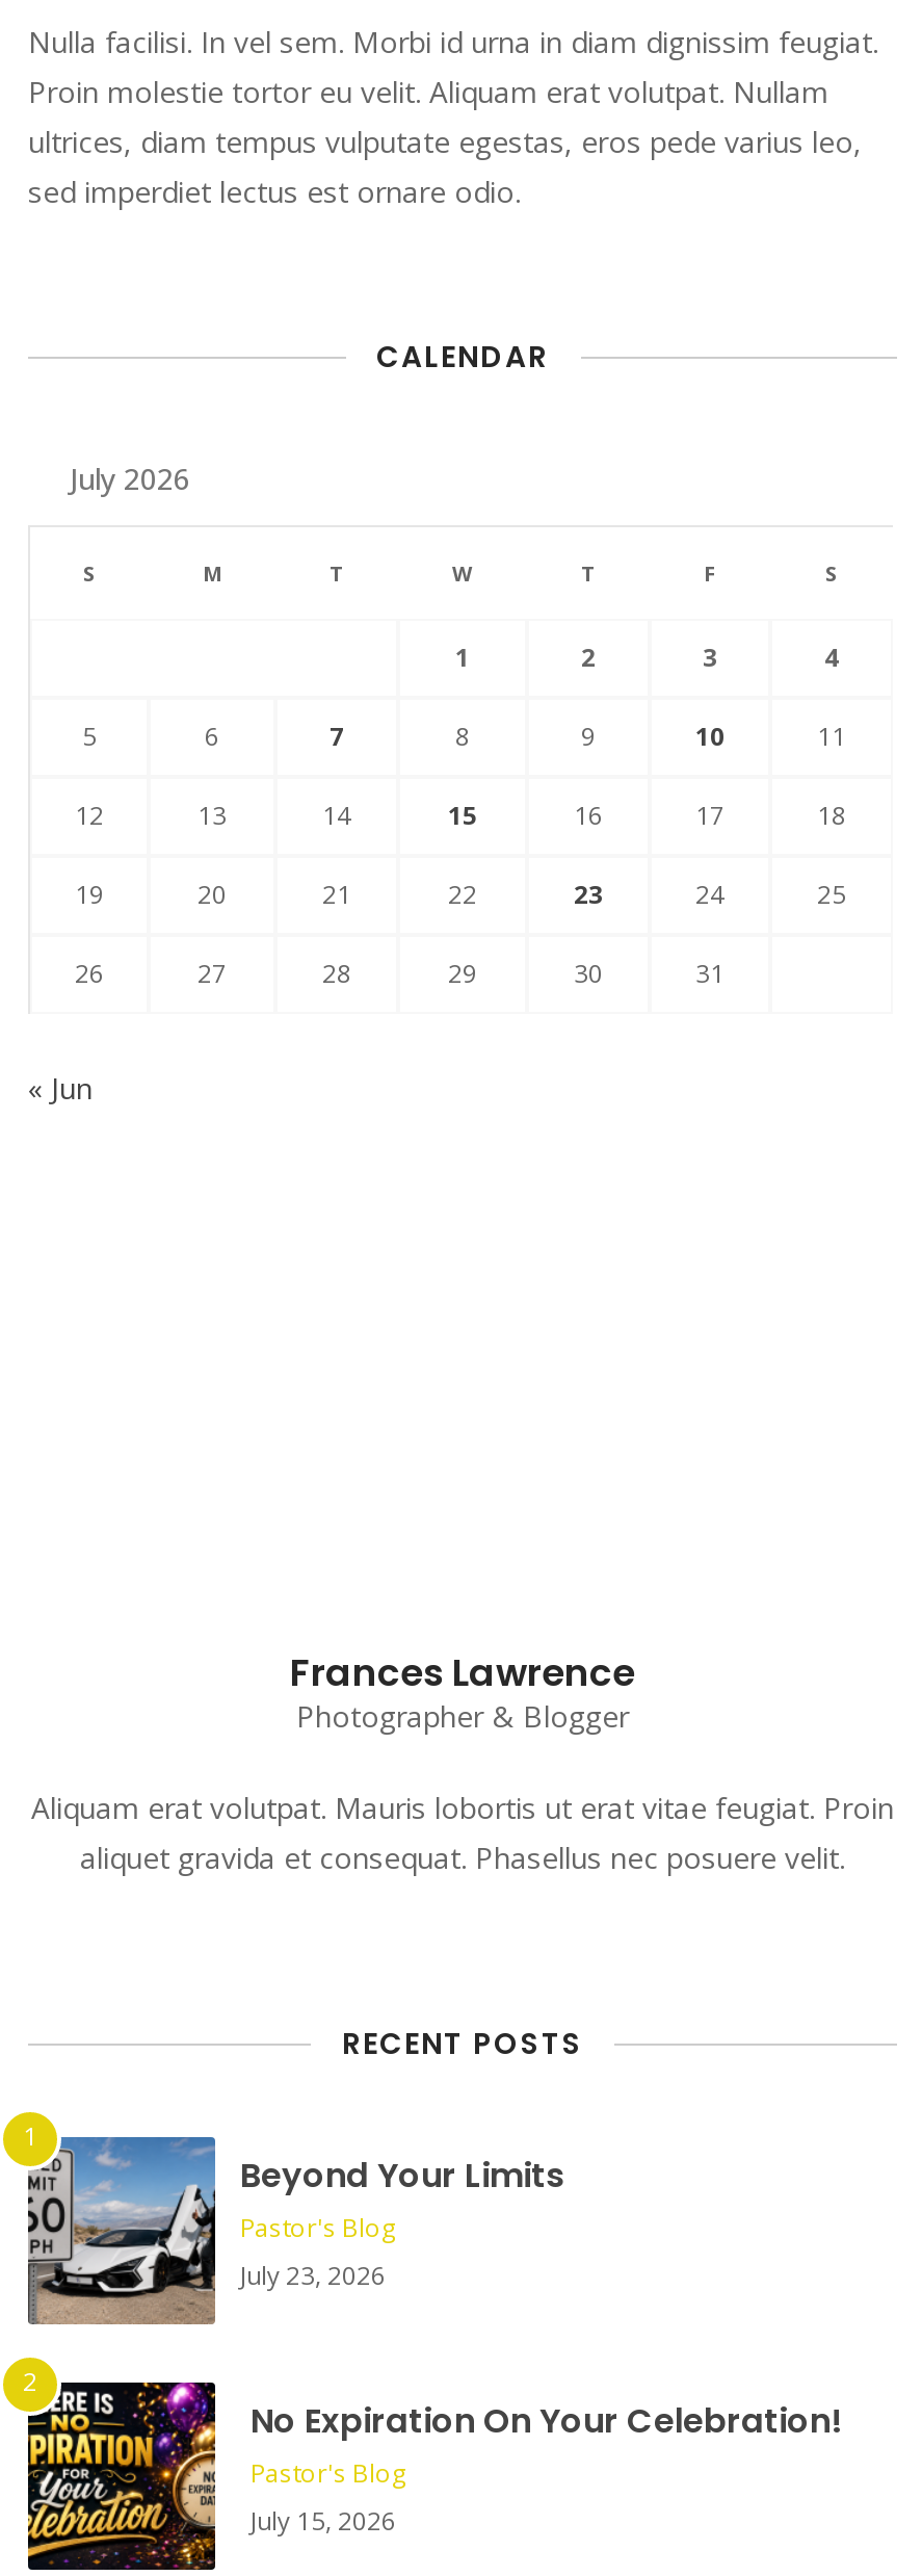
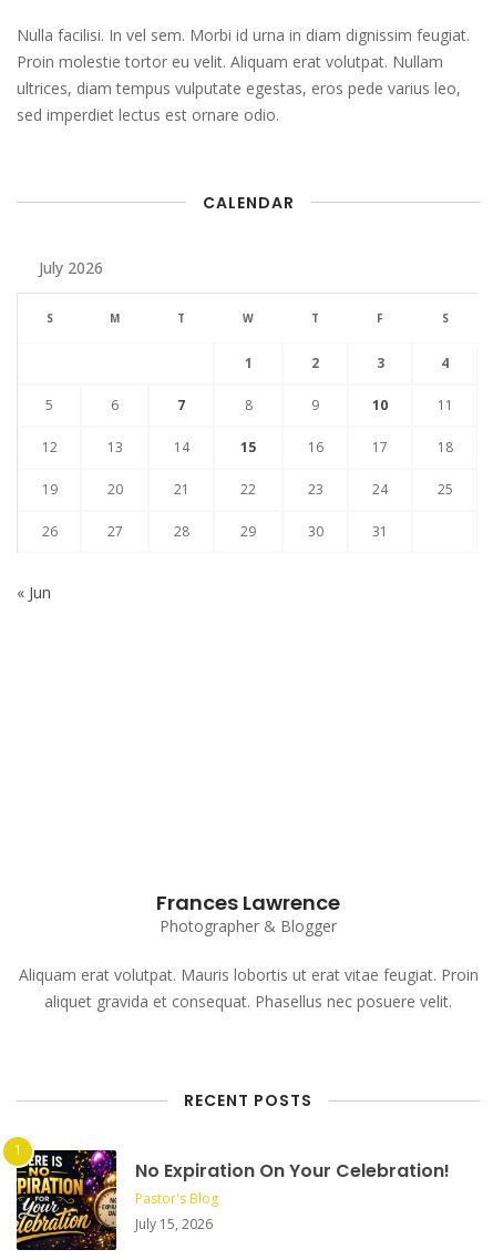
- [image]
- Beyond Your Limits
- Pastor's Blog
- July 23, 2026
